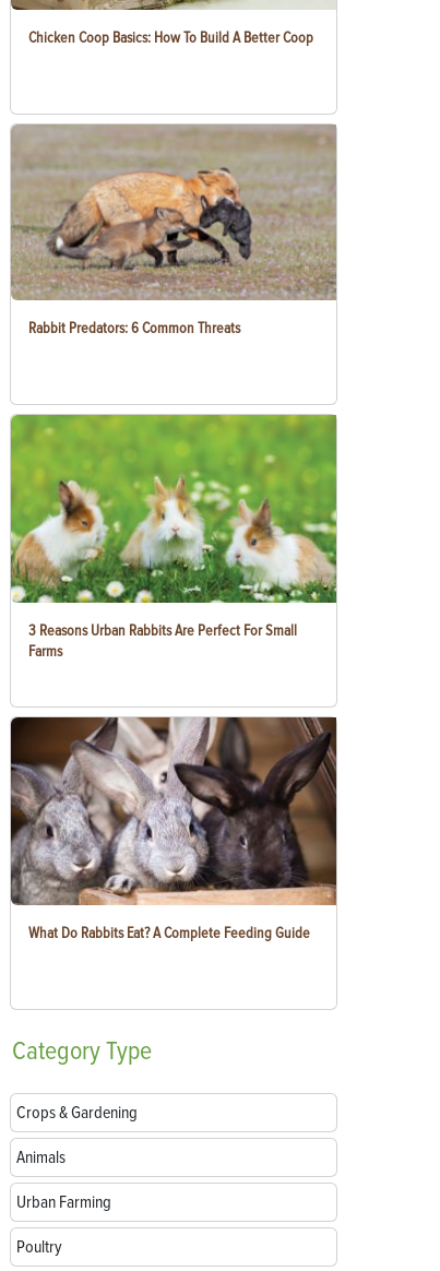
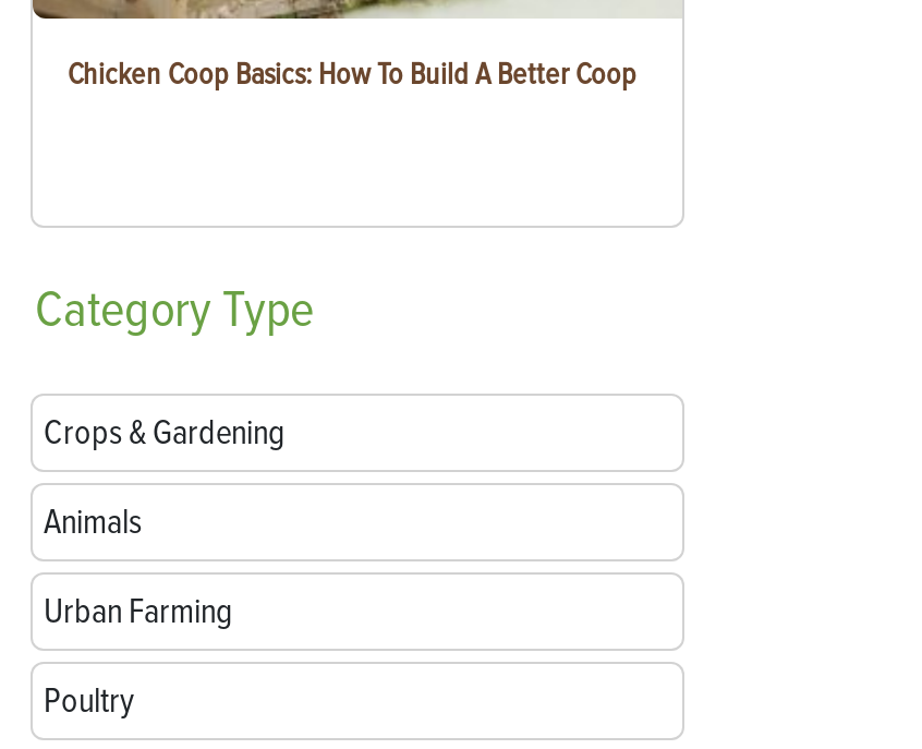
- [image]
- Rabbit Predators: 6 Common Threats

- [image]
- 3 Reasons Urban Rabbits Are Perfect For Small
- Farms

- [image]
- What Do Rabbits Eat? A Complete Feeding Guide
